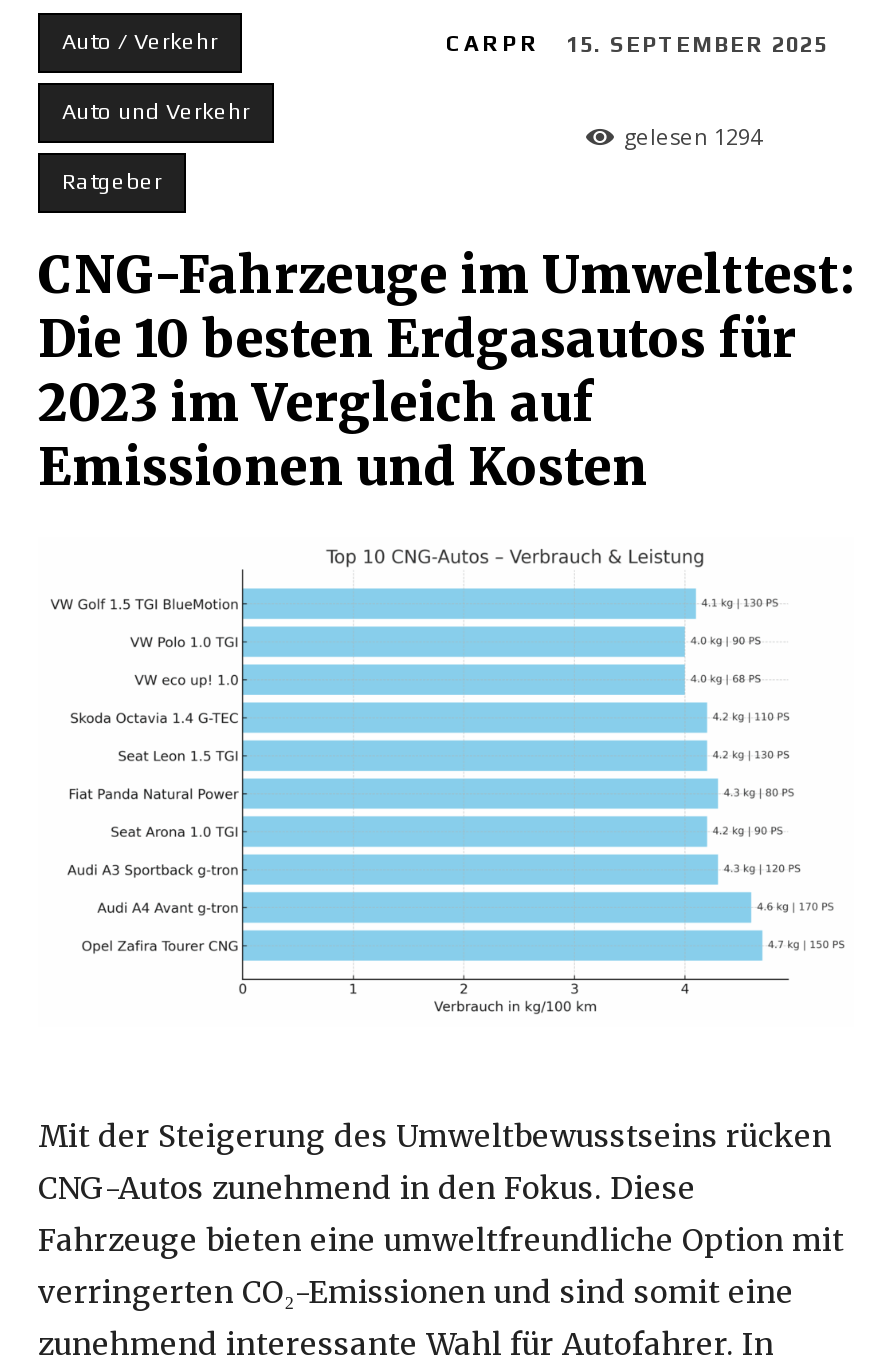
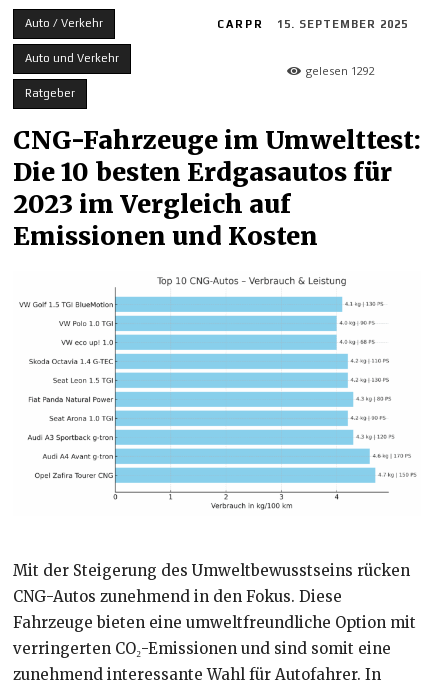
- gelesen 1294
+ gelesen 1292
